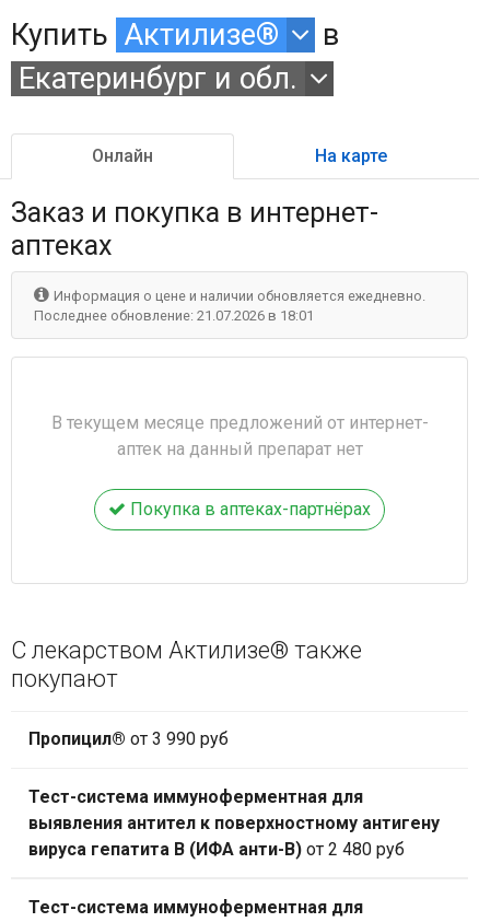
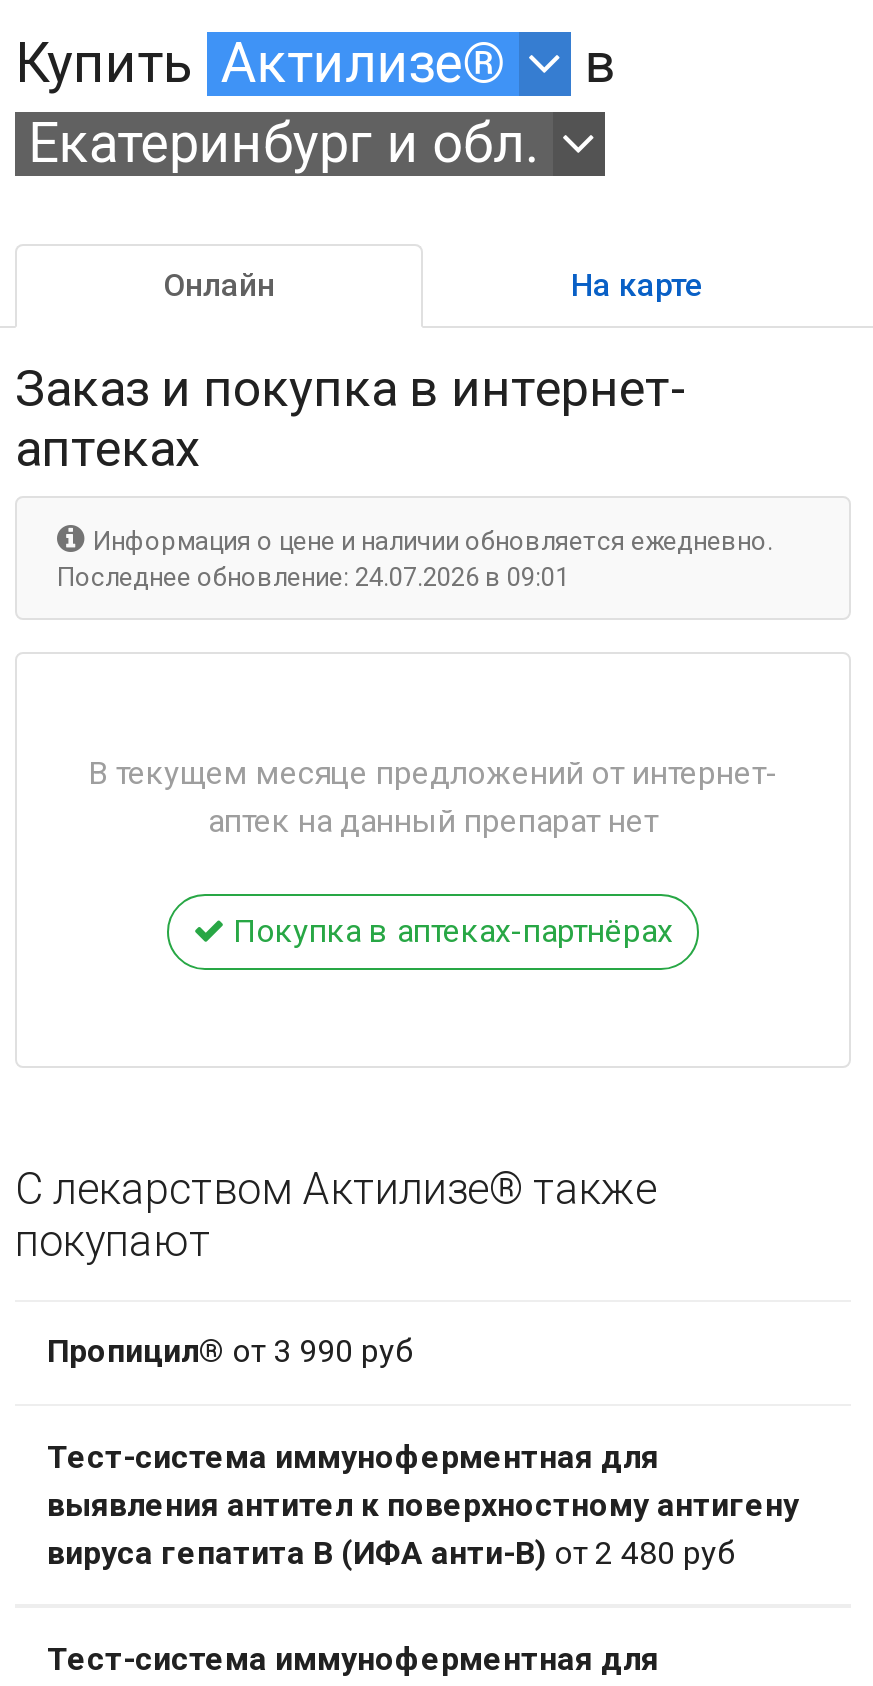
- Последнее обновление: 21.07.2026 в 18:01
+ Последнее обновление: 24.07.2026 в 09:01
